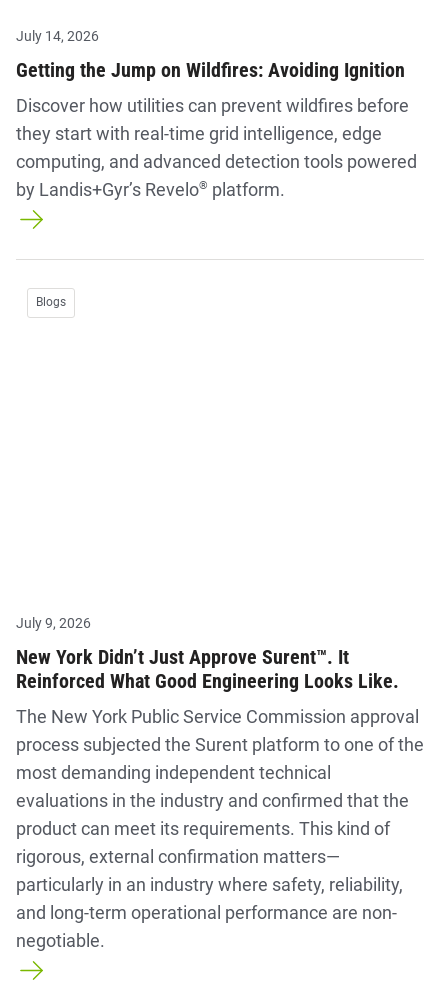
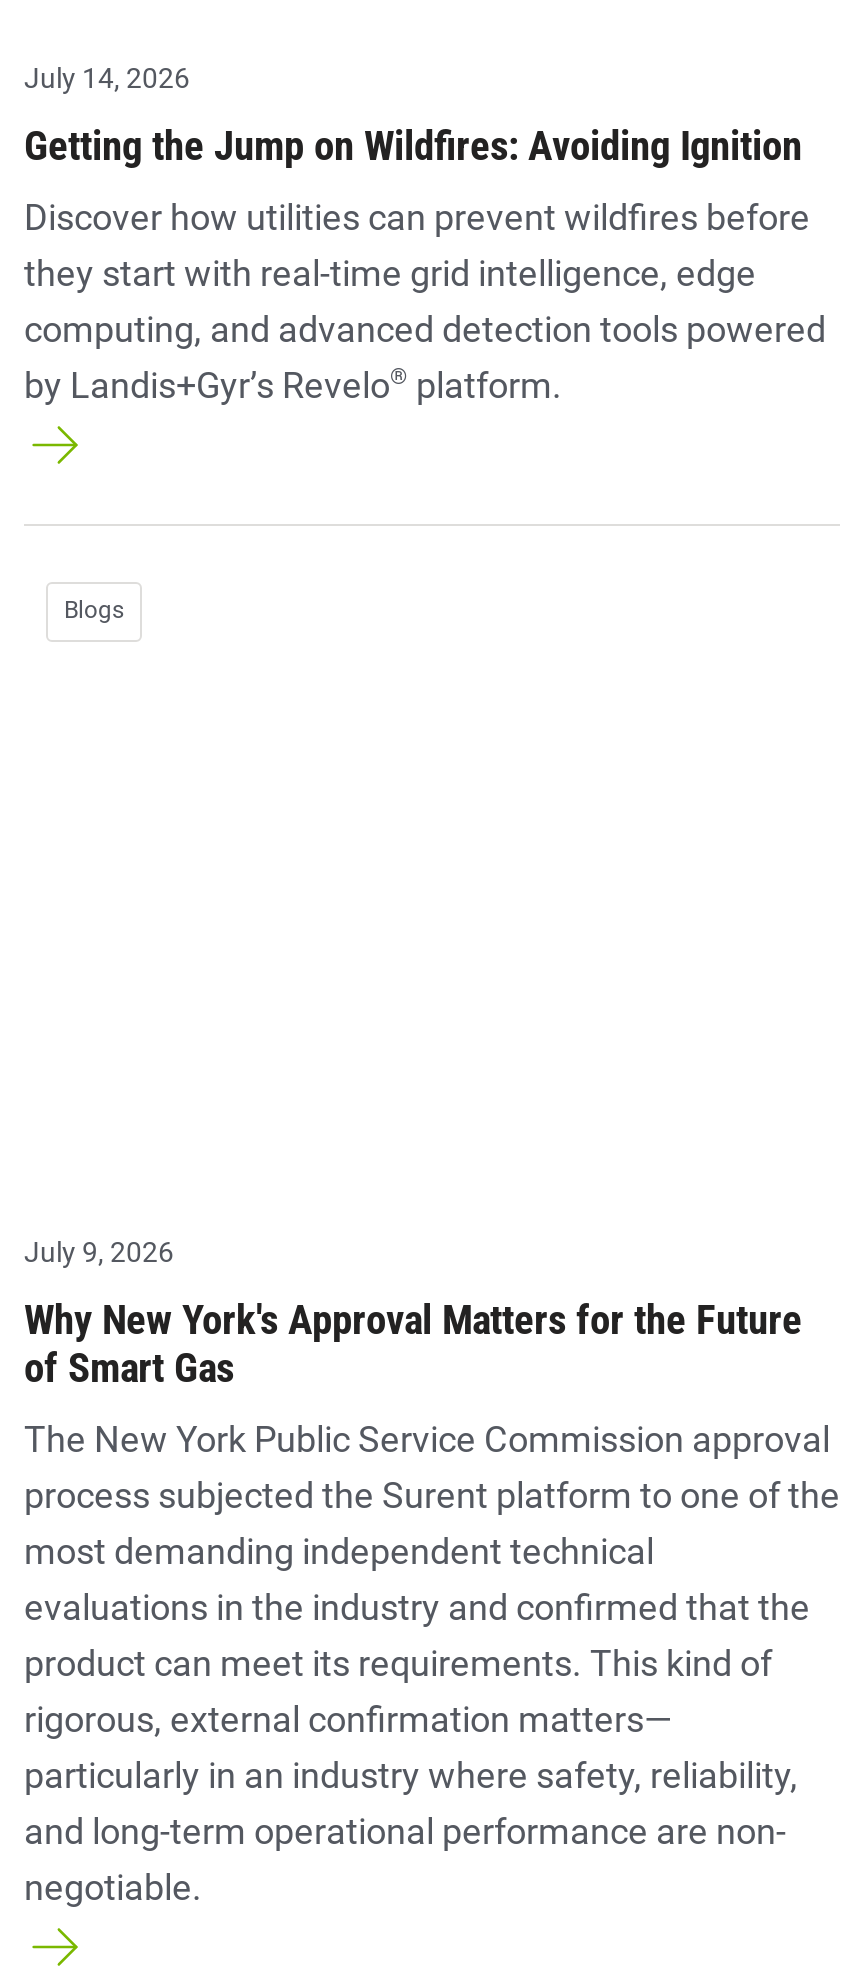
- New York Didn’t Just Approve Surent™. It
- Reinforced What Good Engineering Looks Like.
+ Why New York's Approval Matters for the Future
+ of Smart Gas
